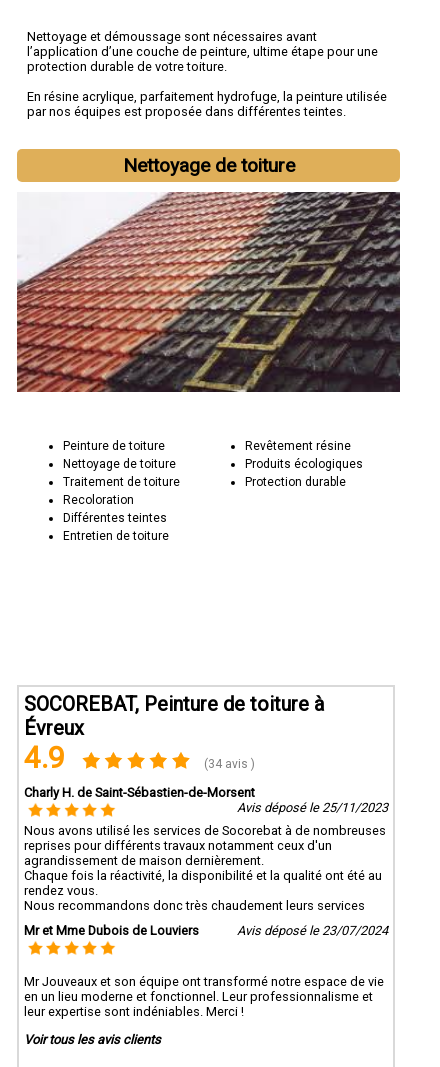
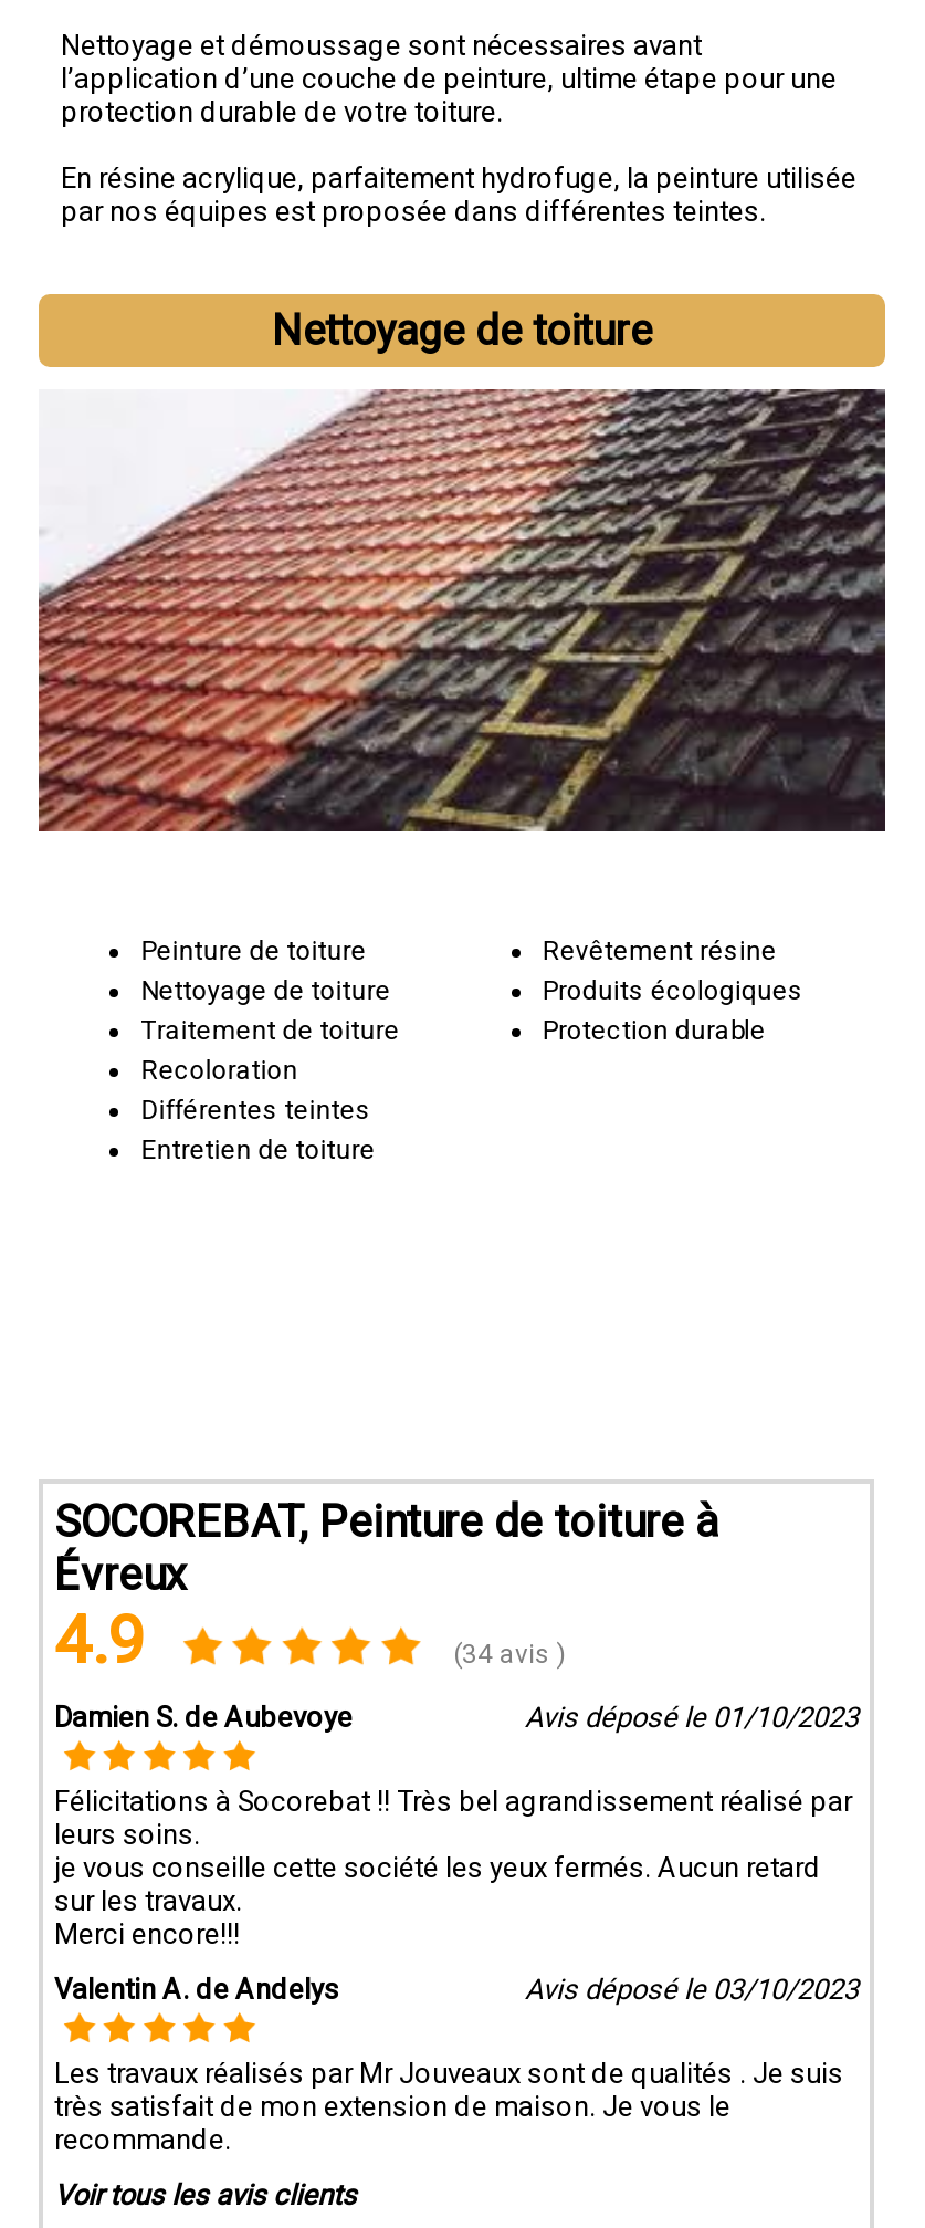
- Charly H. de Saint-Sébastien-de-Morsent
- Avis déposé le 25/11/2023
+ Damien S. de Aubevoye
+ Avis déposé le 01/10/2023

- Nous avons utilisé les services de Socorebat à de nombreuses
- reprises pour différents travaux notamment ceux d'un
- agrandissement de maison dernièrement.
- Chaque fois la réactivité, la disponibilité et la qualité ont été au
- rendez vous.
- Nous recommandons donc très chaudement leurs services
+ Félicitations à Socorebat !! Très bel agrandissement réalisé par
+ leurs soins.
+ je vous conseille cette société les yeux fermés. Aucun retard
+ sur les travaux.
+ Merci encore!!!

- Mr et Mme Dubois de Louviers
- Avis déposé le 23/07/2024
+ Valentin A. de Andelys
+ Avis déposé le 03/10/2023

- Mr Jouveaux et son équipe ont transformé notre espace de vie
- en un lieu moderne et fonctionnel. Leur professionnalisme et
- leur expertise sont indéniables. Merci !
+ Les travaux réalisés par Mr Jouveaux sont de qualités . Je suis
+ très satisfait de mon extension de maison. Je vous le
+ recommande.
